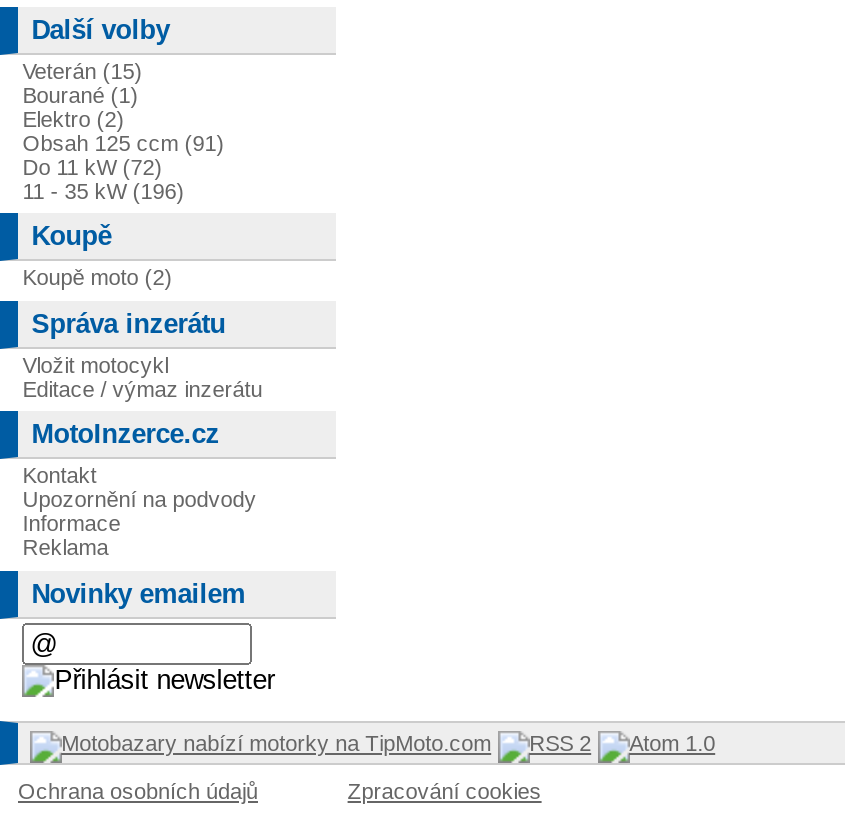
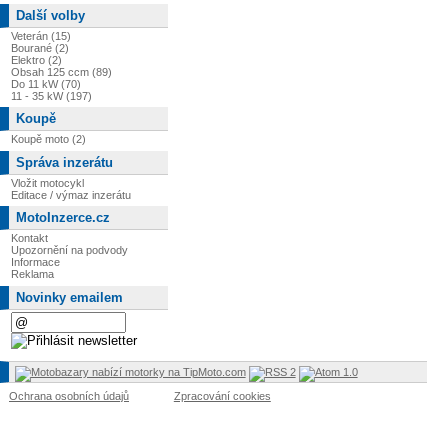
- Bourané (1)
+ Bourané (2)

- Obsah 125 ccm (91)
+ Obsah 125 ccm (89)

- Do 11 kW (72)
+ Do 11 kW (70)

- 11 - 35 kW (196)
+ 11 - 35 kW (197)
